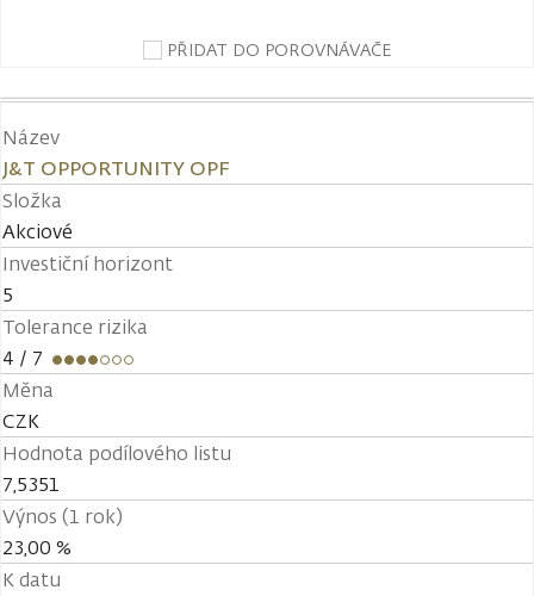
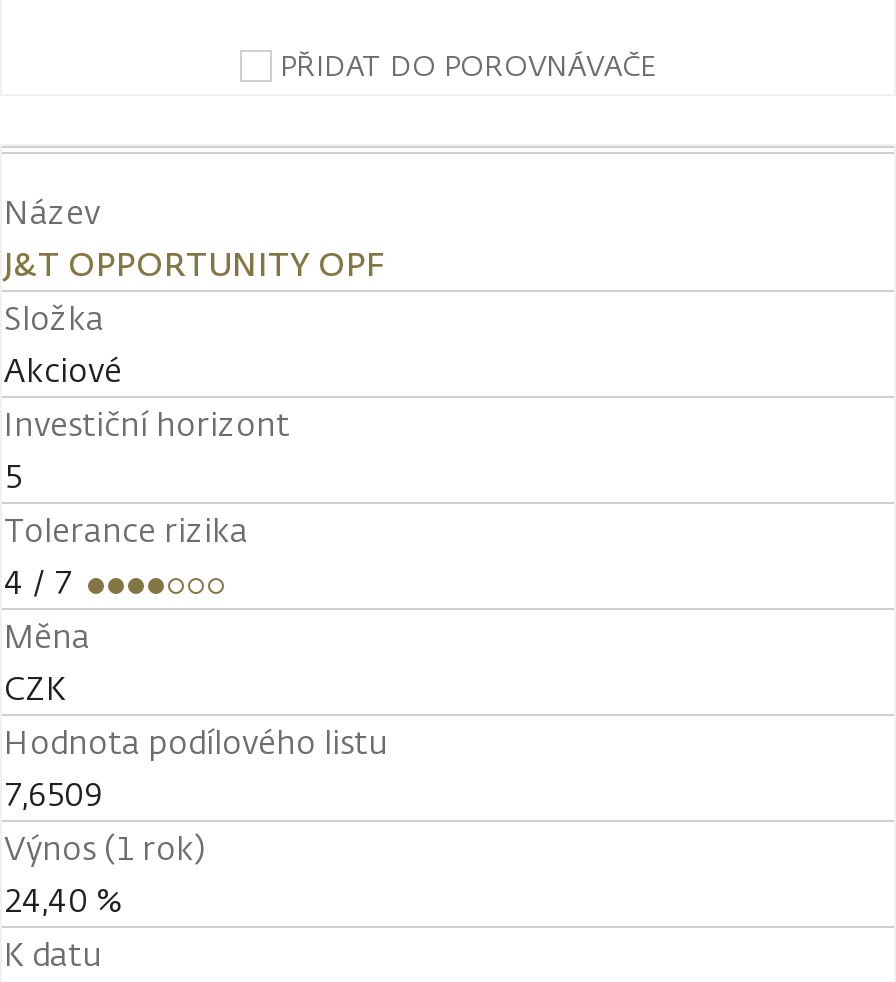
- 7,5351
+ 7,6509

- 23,00 %
+ 24,40 %
